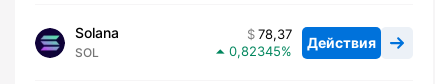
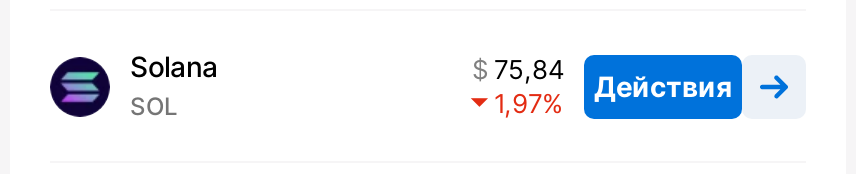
- 78,37 Действия
+ 75,84 Действия

- 0,82345
+ 1,97
